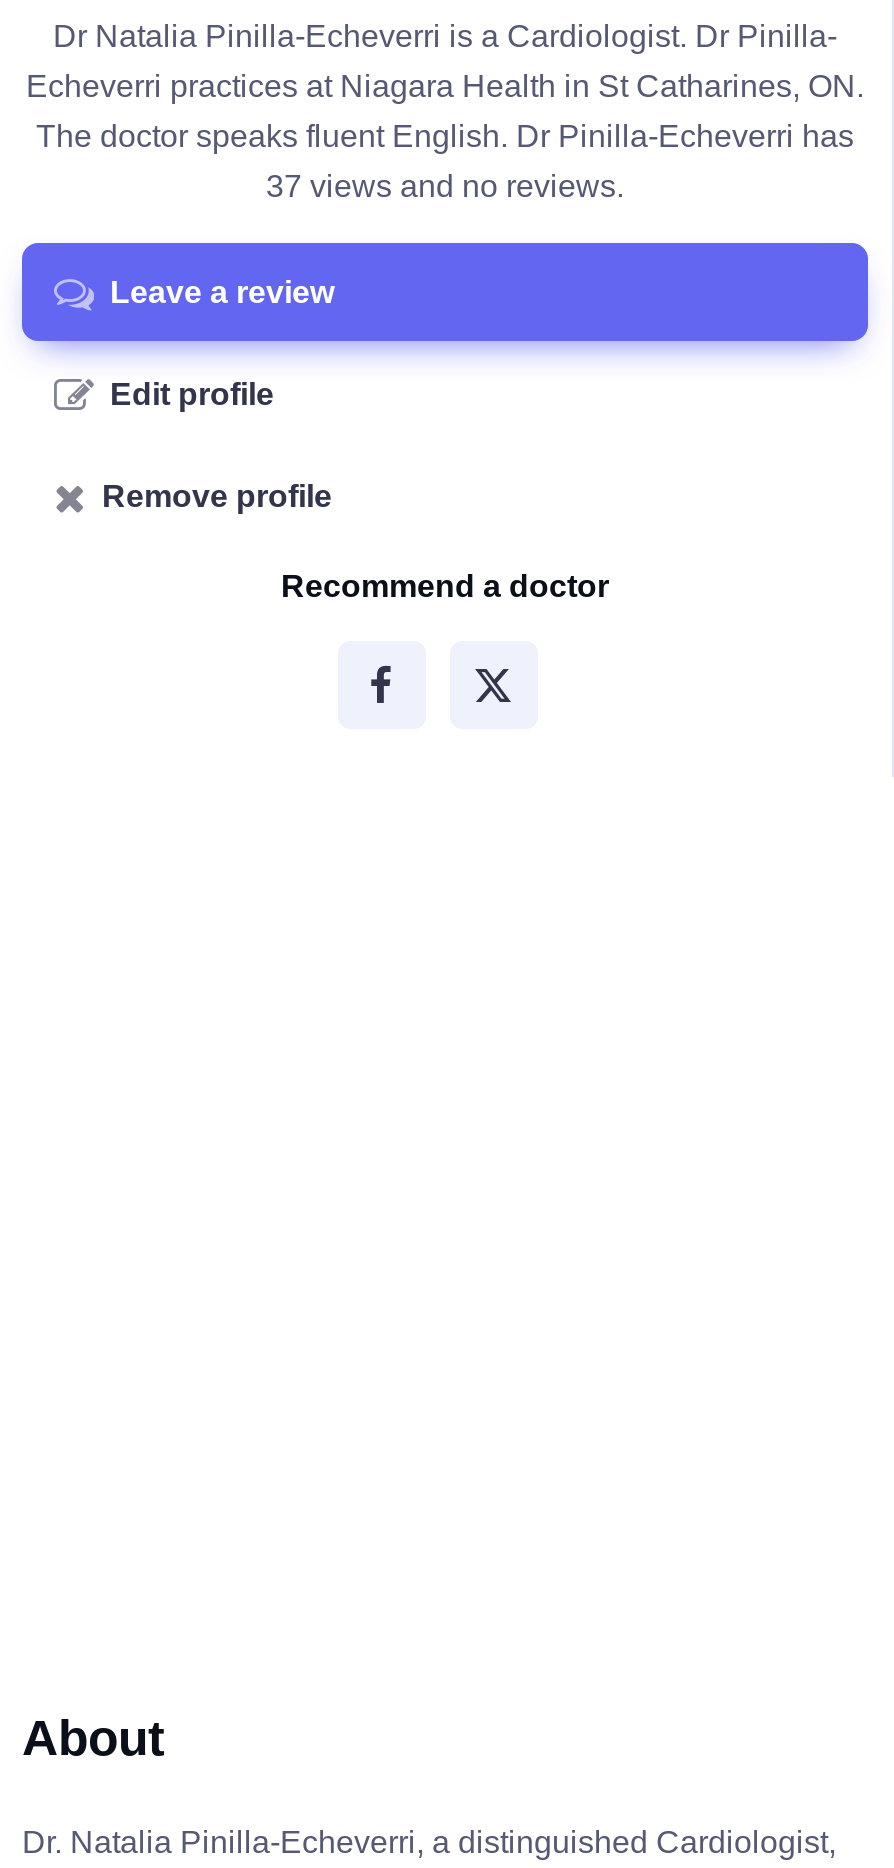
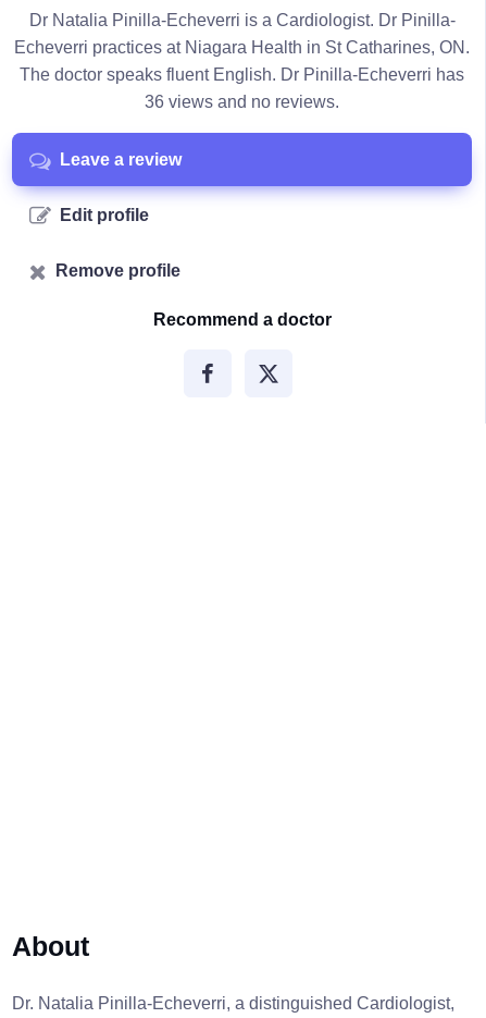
- 37 views and no reviews.
+ 36 views and no reviews.
